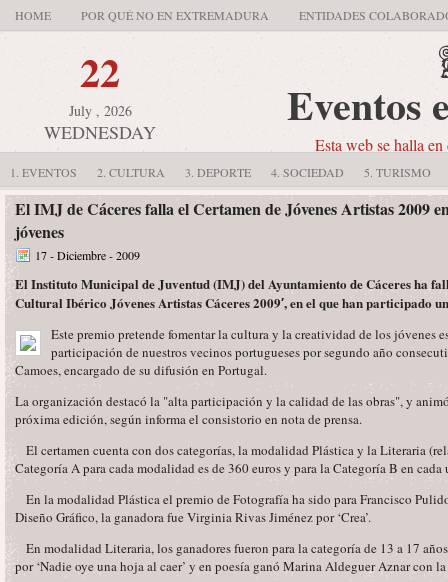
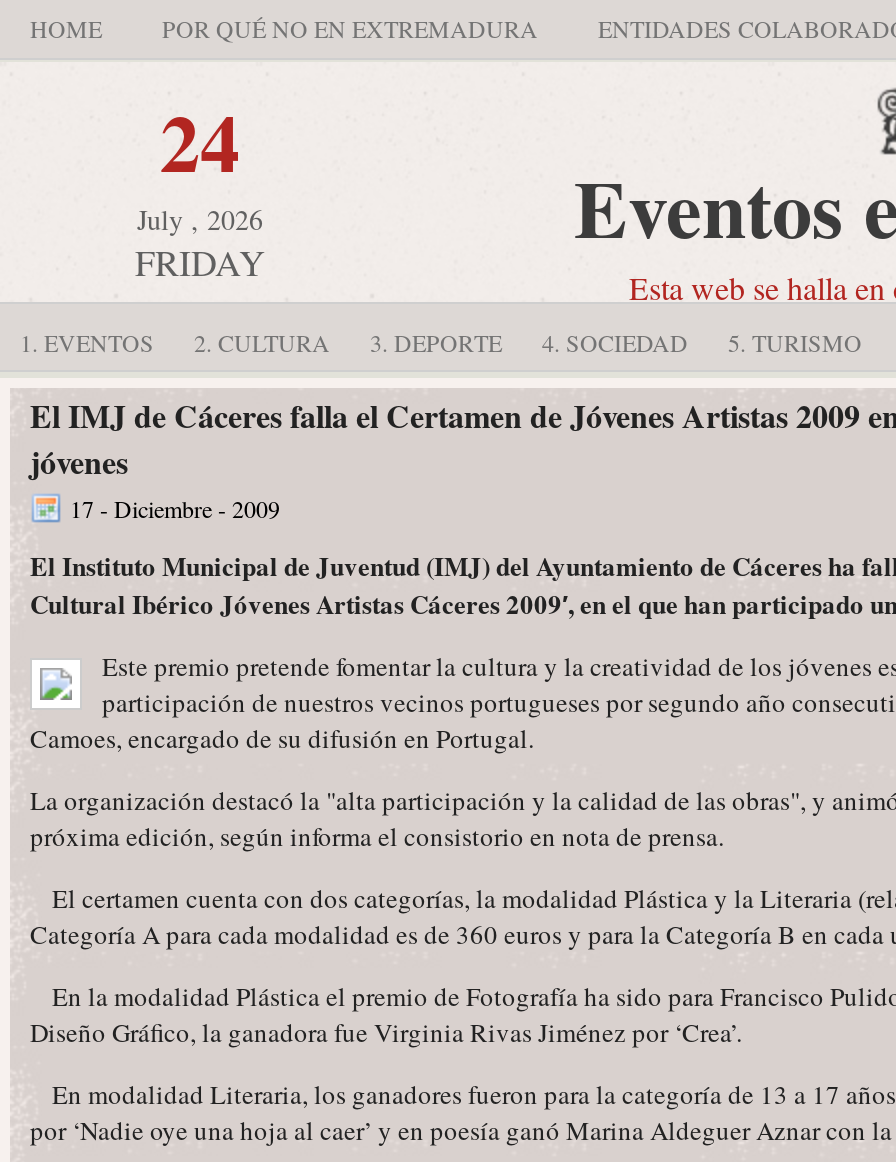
- 22
+ 24

- WEDNESDAY
+ FRIDAY
